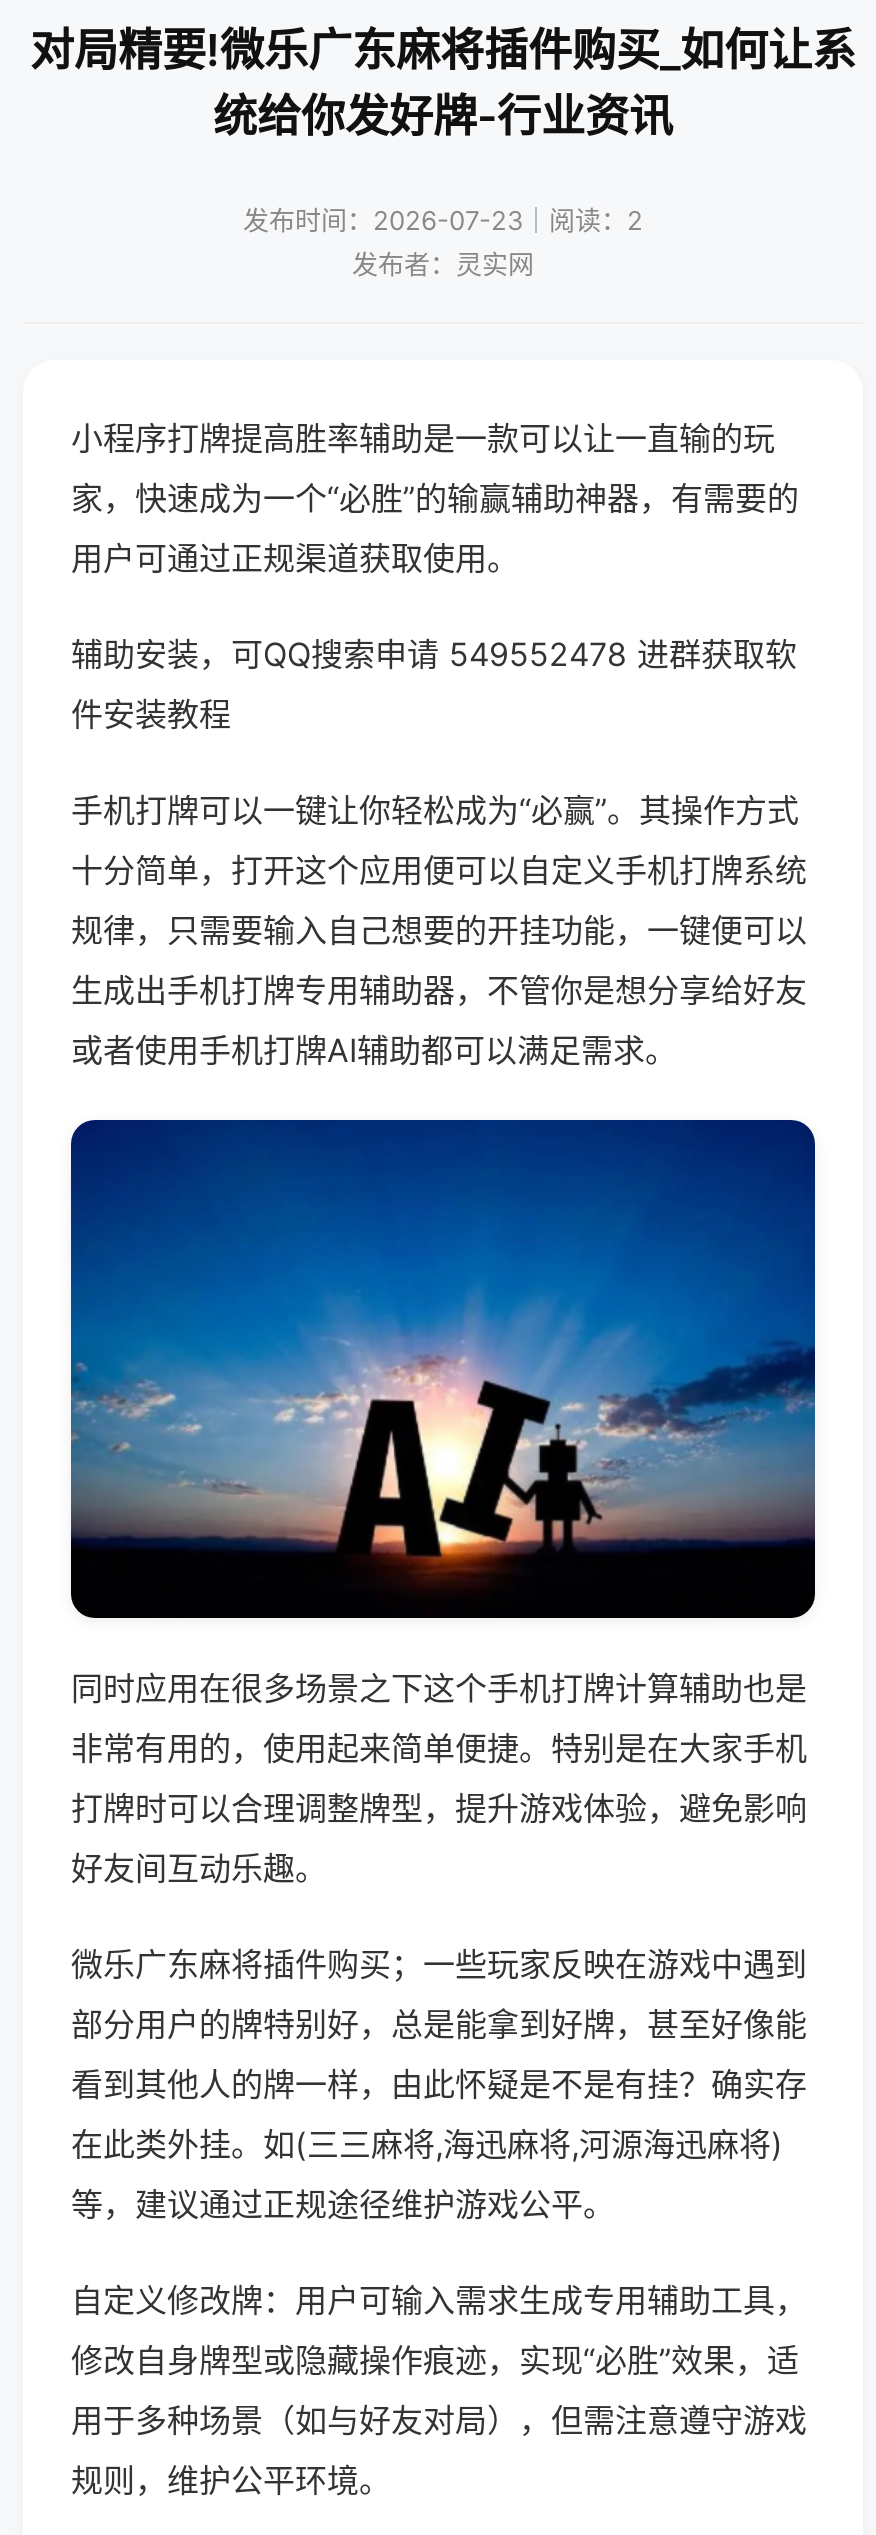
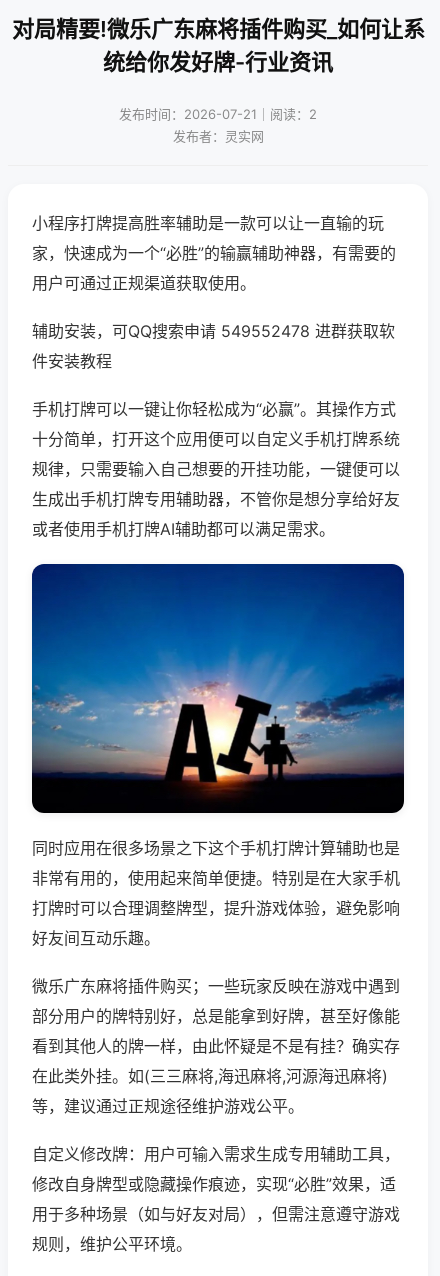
- 发布时间：2026-07-23｜阅读：2
+ 发布时间：2026-07-21｜阅读：2
